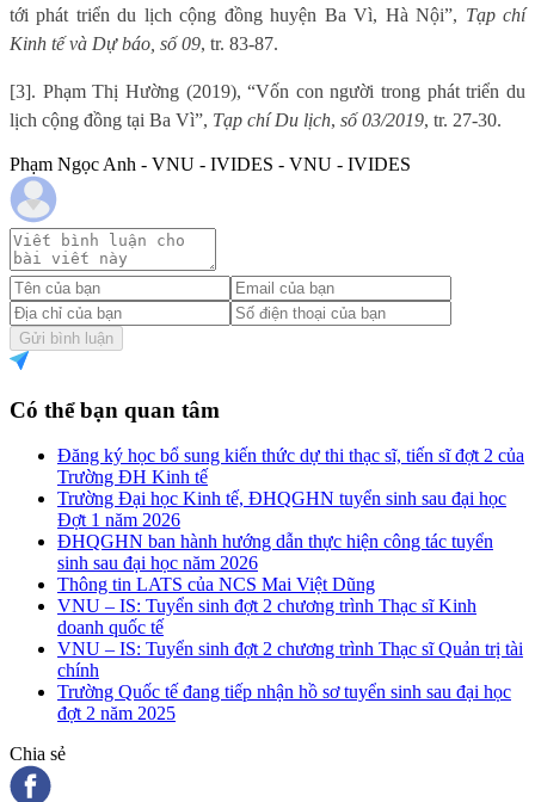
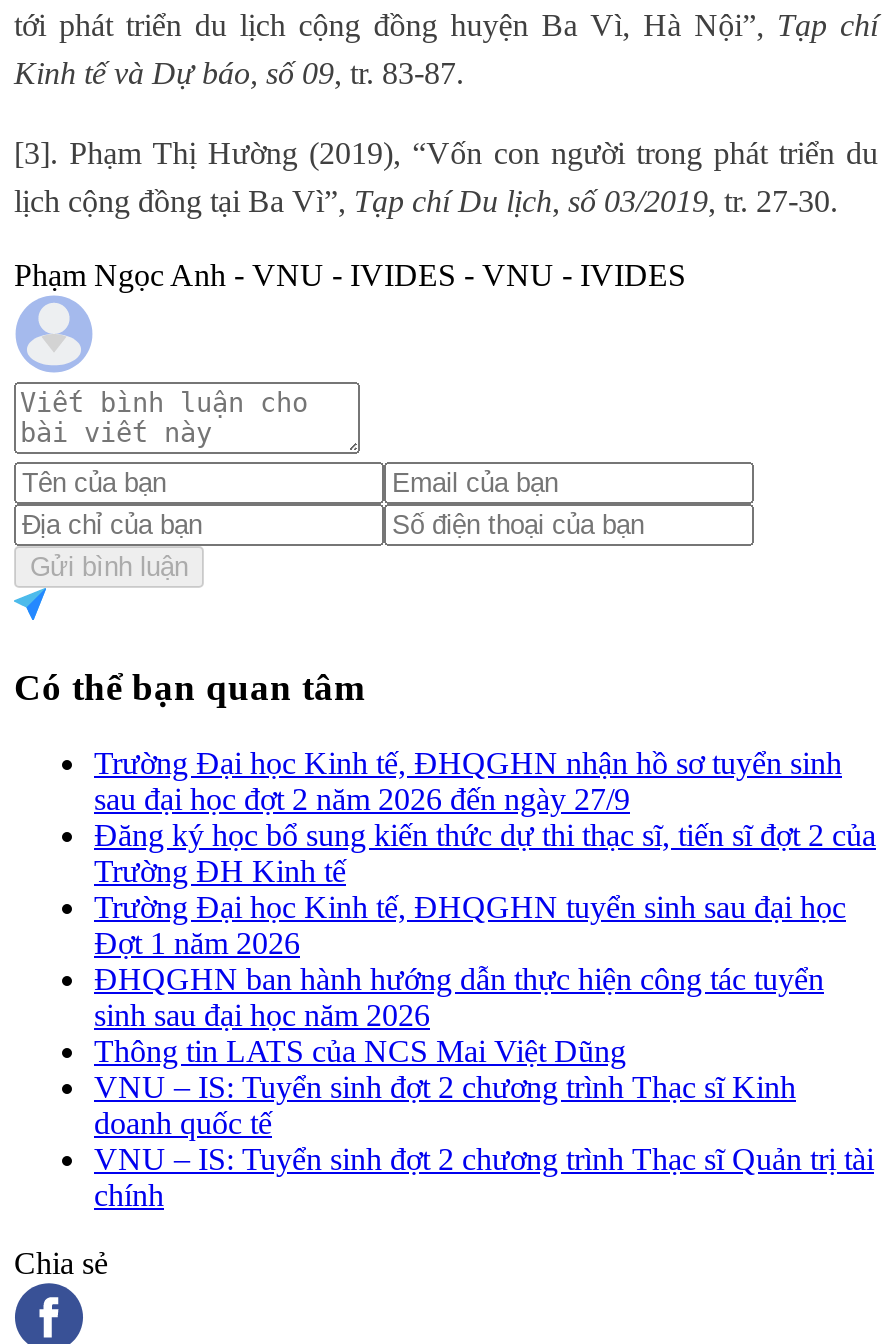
+ Trường Đại học Kinh tế, ĐHQGHN nhận hồ sơ tuyển sinh
+ sau đại học đợt 2 năm 2026 đến ngày 27/9

moved down: Đăng ký học bổ sung kiến thức dự thi thạc sĩ, tiến sĩ đợt 2 của | Trường ĐH Kinh tế | Trường Đại học Kinh tế, ĐHQGHN tuyển sinh sau đại học | ... | VNU – IS: Tuyển sinh đợt 2 chương trình Thạc sĩ Quản trị tài | chính

- Trường Quốc tế đang tiếp nhận hồ sơ tuyển sinh sau đại học
- đợt 2 năm 2025
